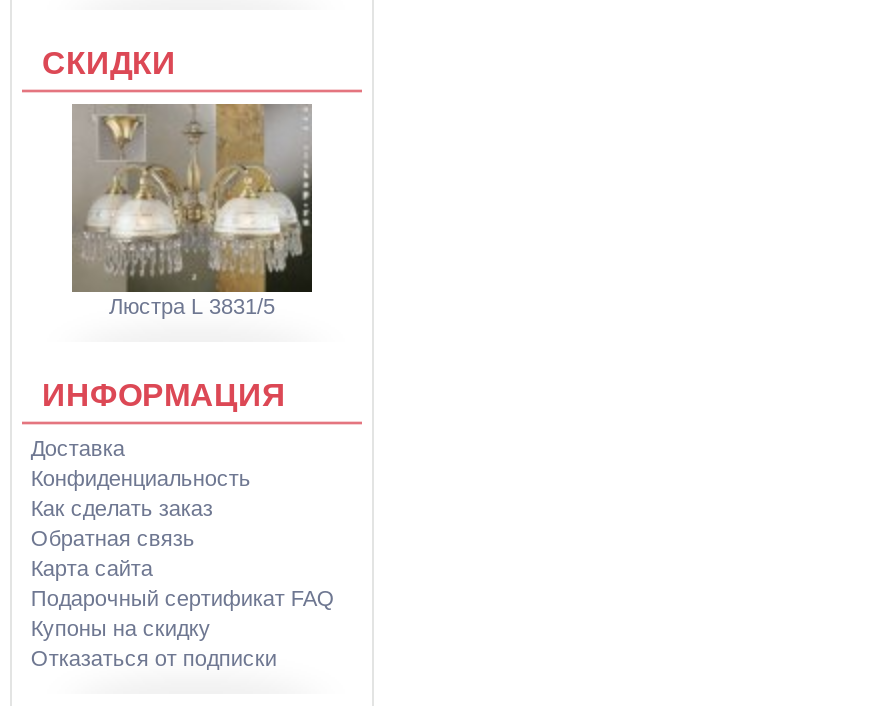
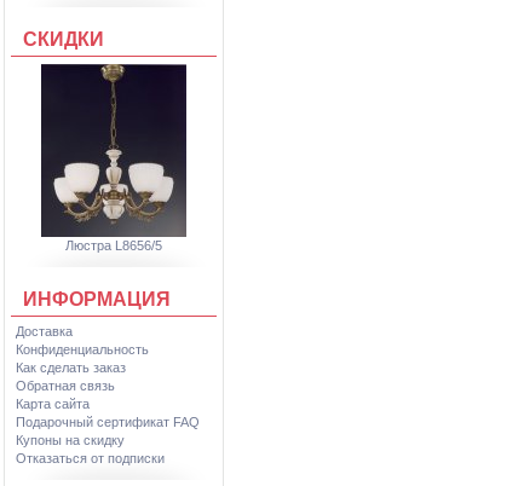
- [image]
- Люстра L 3831/5
+ [image]
+ Люстра L8656/5
